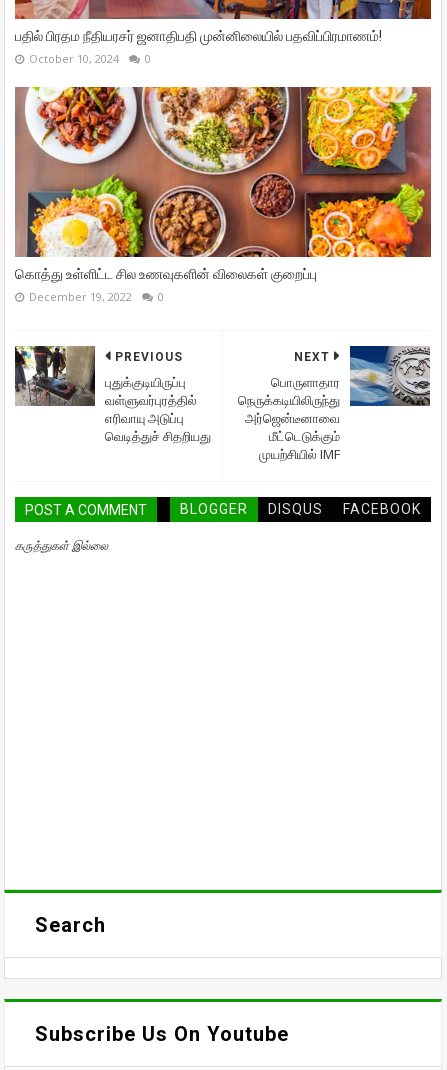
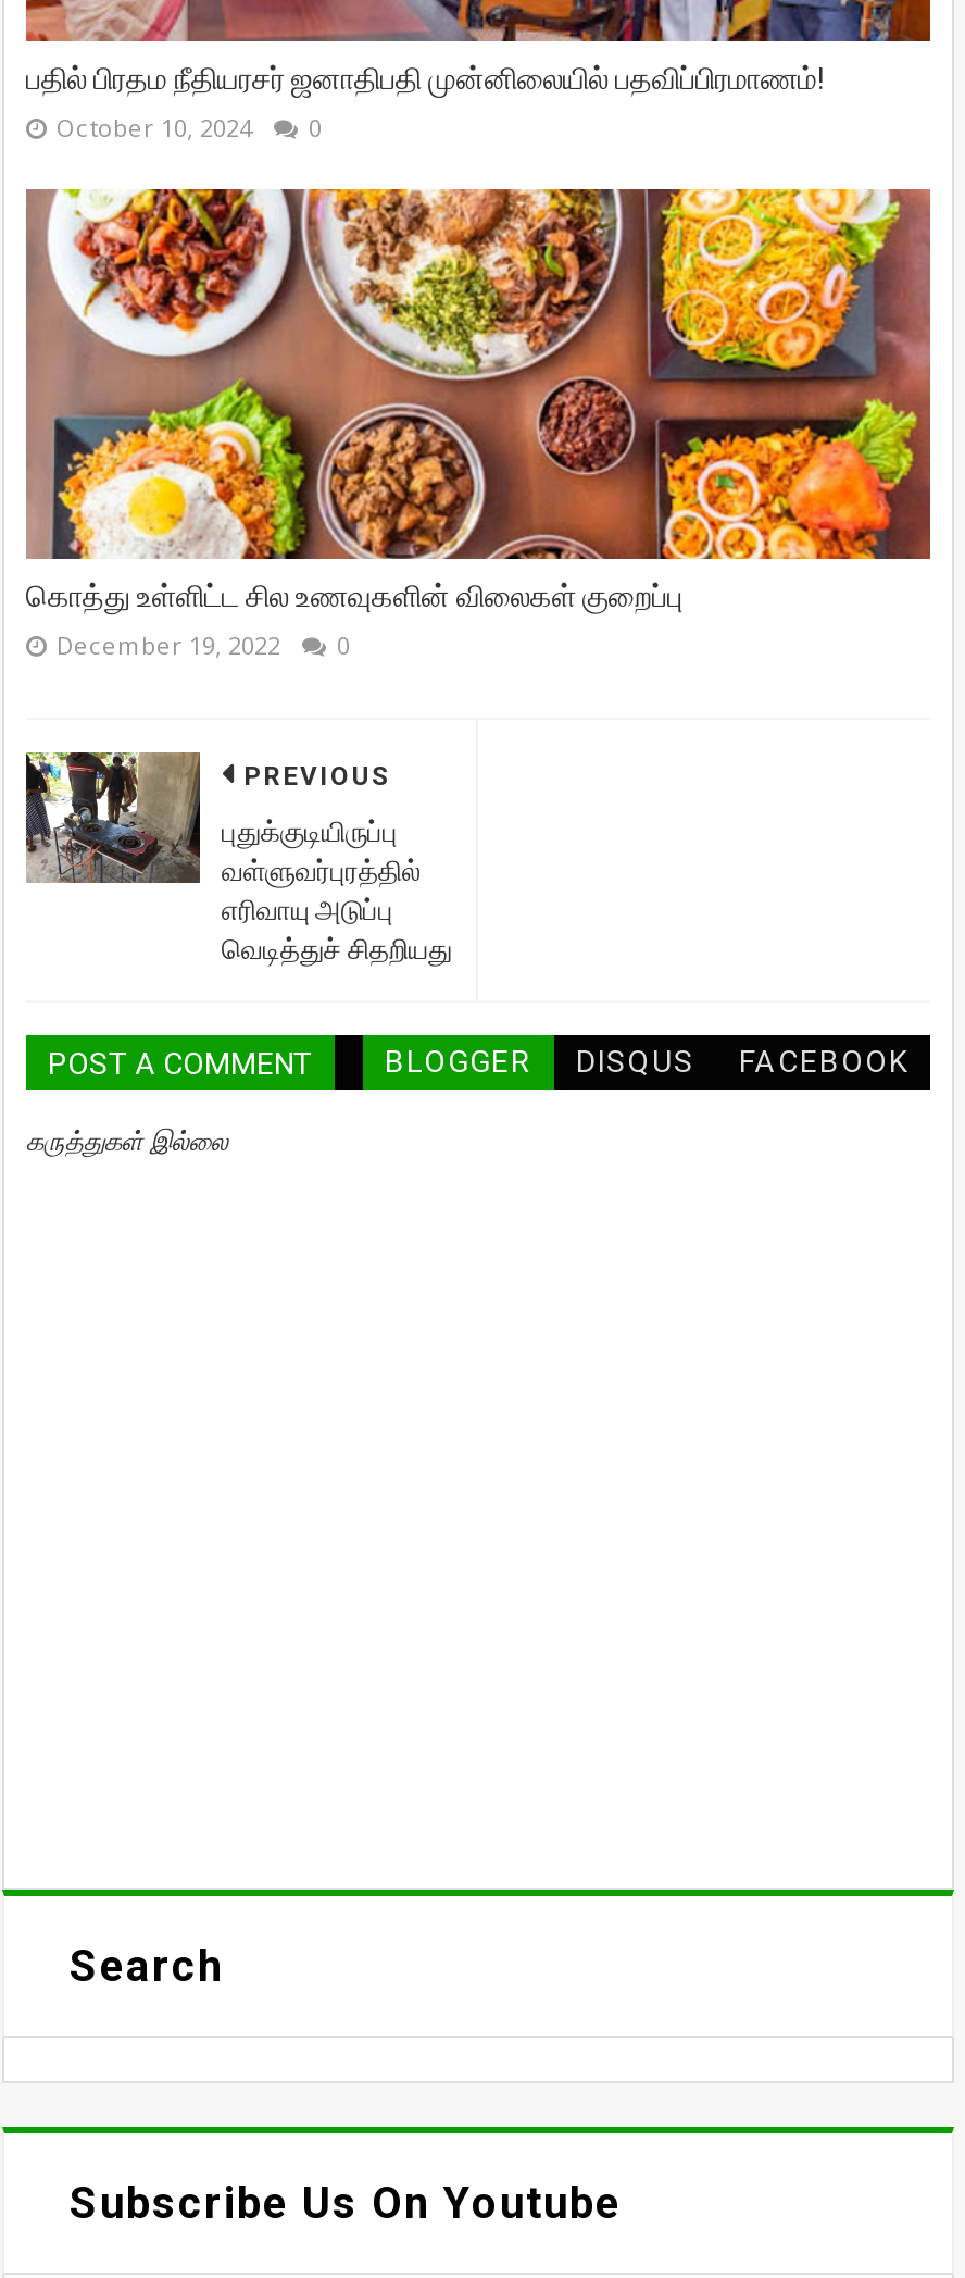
- [image]
- NEXT
- பொருளாதார
- நெருக்கடியிலிருந்து
- அர்ஜென்டீனாவை
- மீட்டெடுக்கும்
- முயற்சியில் IMF
